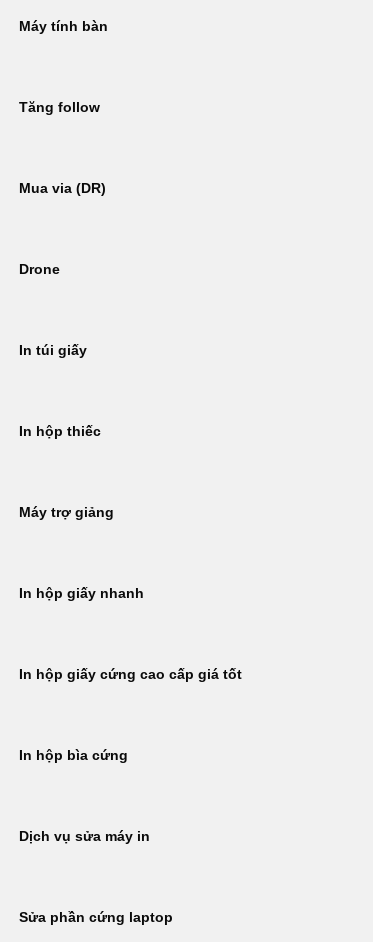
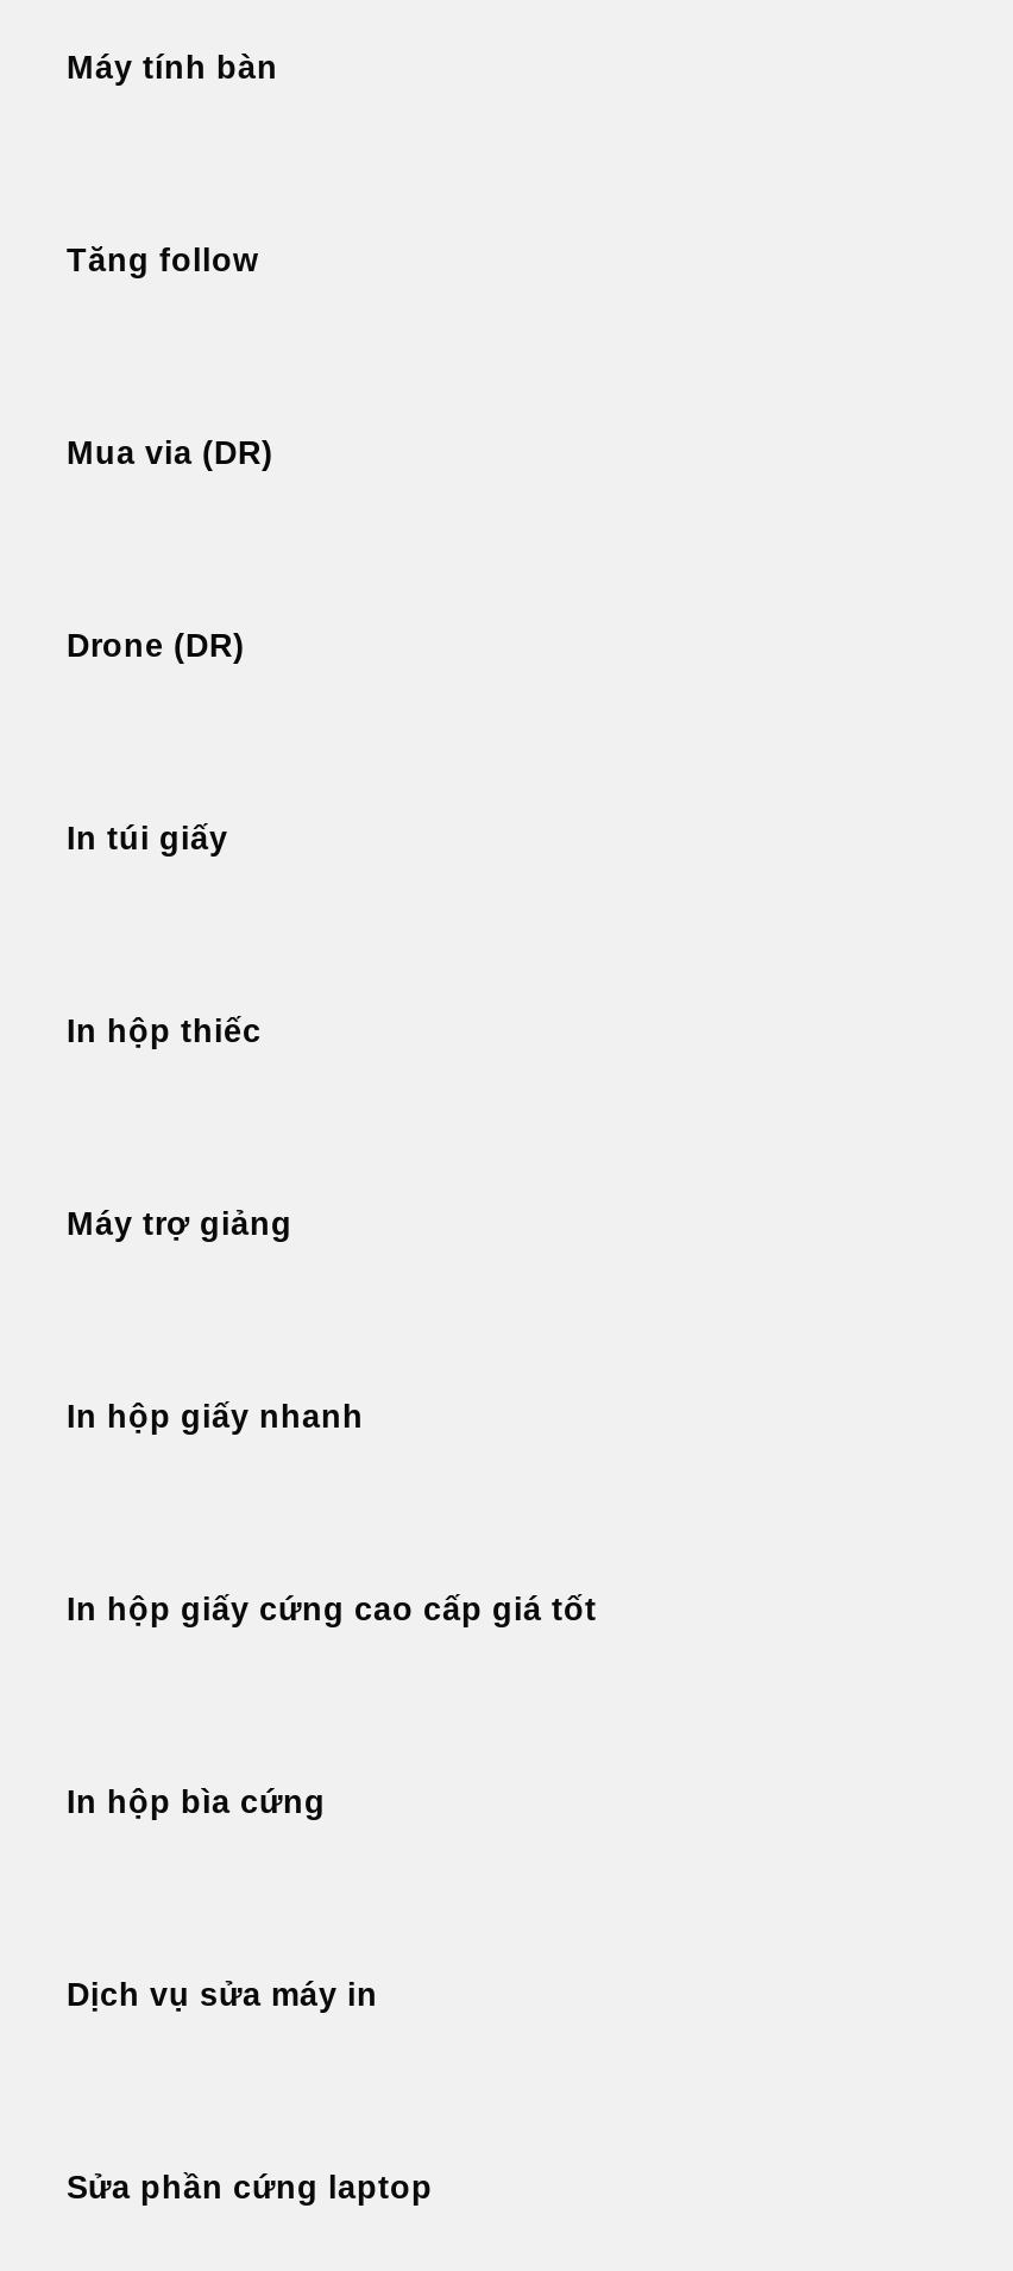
- Drone
+ Drone (DR)
